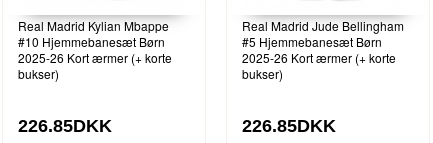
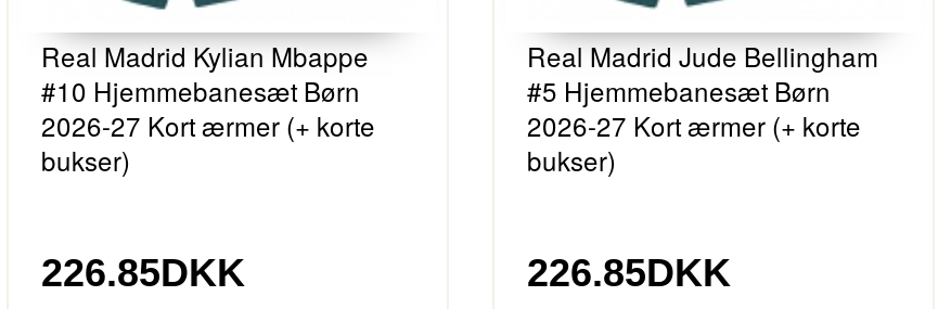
- 2025-26 Kort ærmer (+ korte
+ 2026-27 Kort ærmer (+ korte

- 2025-26 Kort ærmer (+ korte
+ 2026-27 Kort ærmer (+ korte
